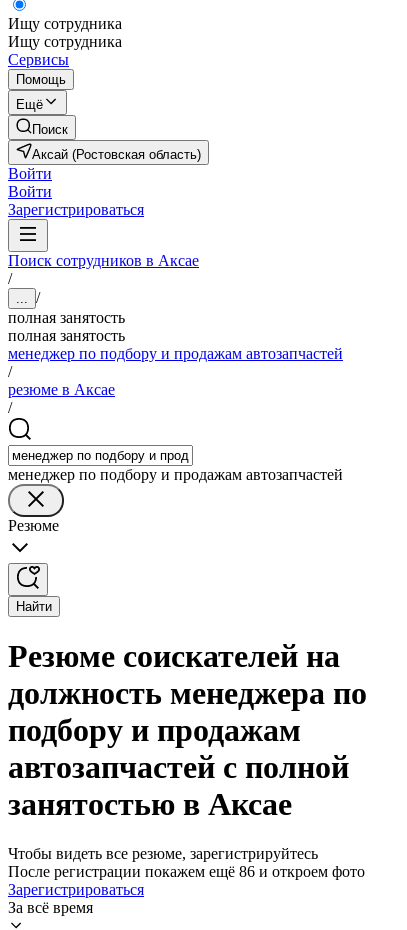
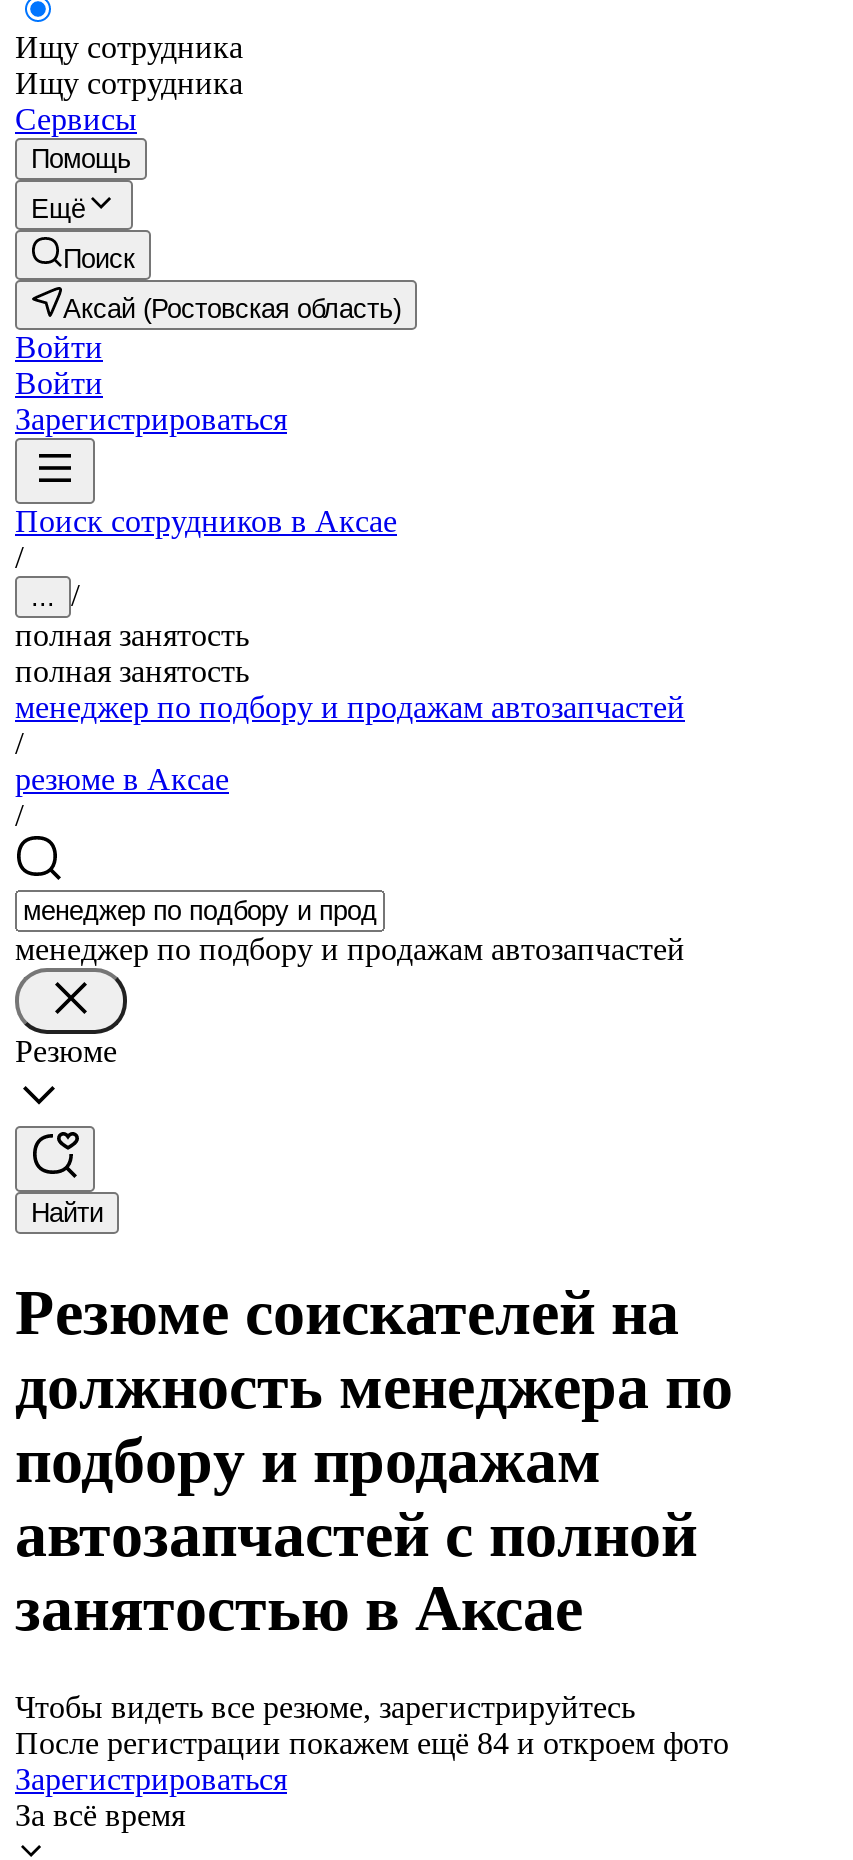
- После регистрации покажем ещё 86 и откроем фото
+ После регистрации покажем ещё 84 и откроем фото
